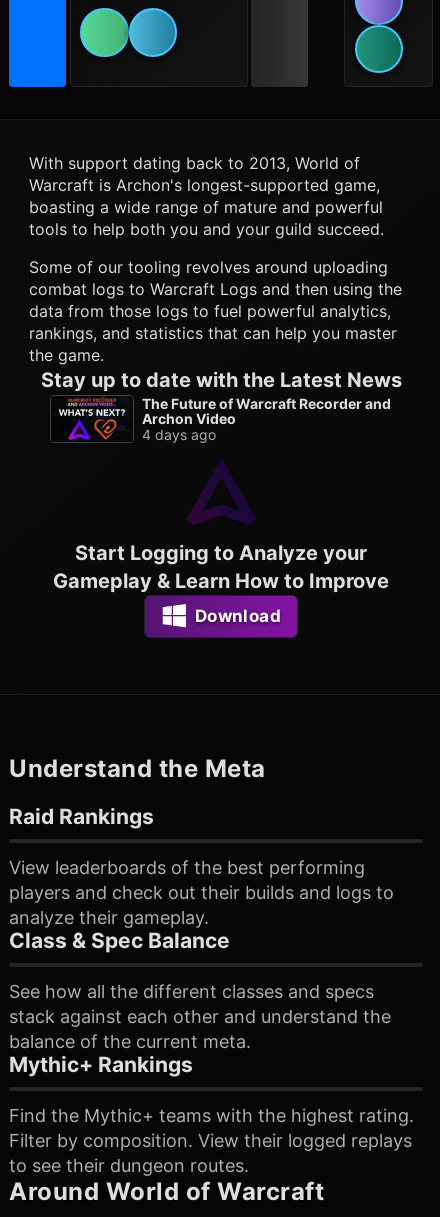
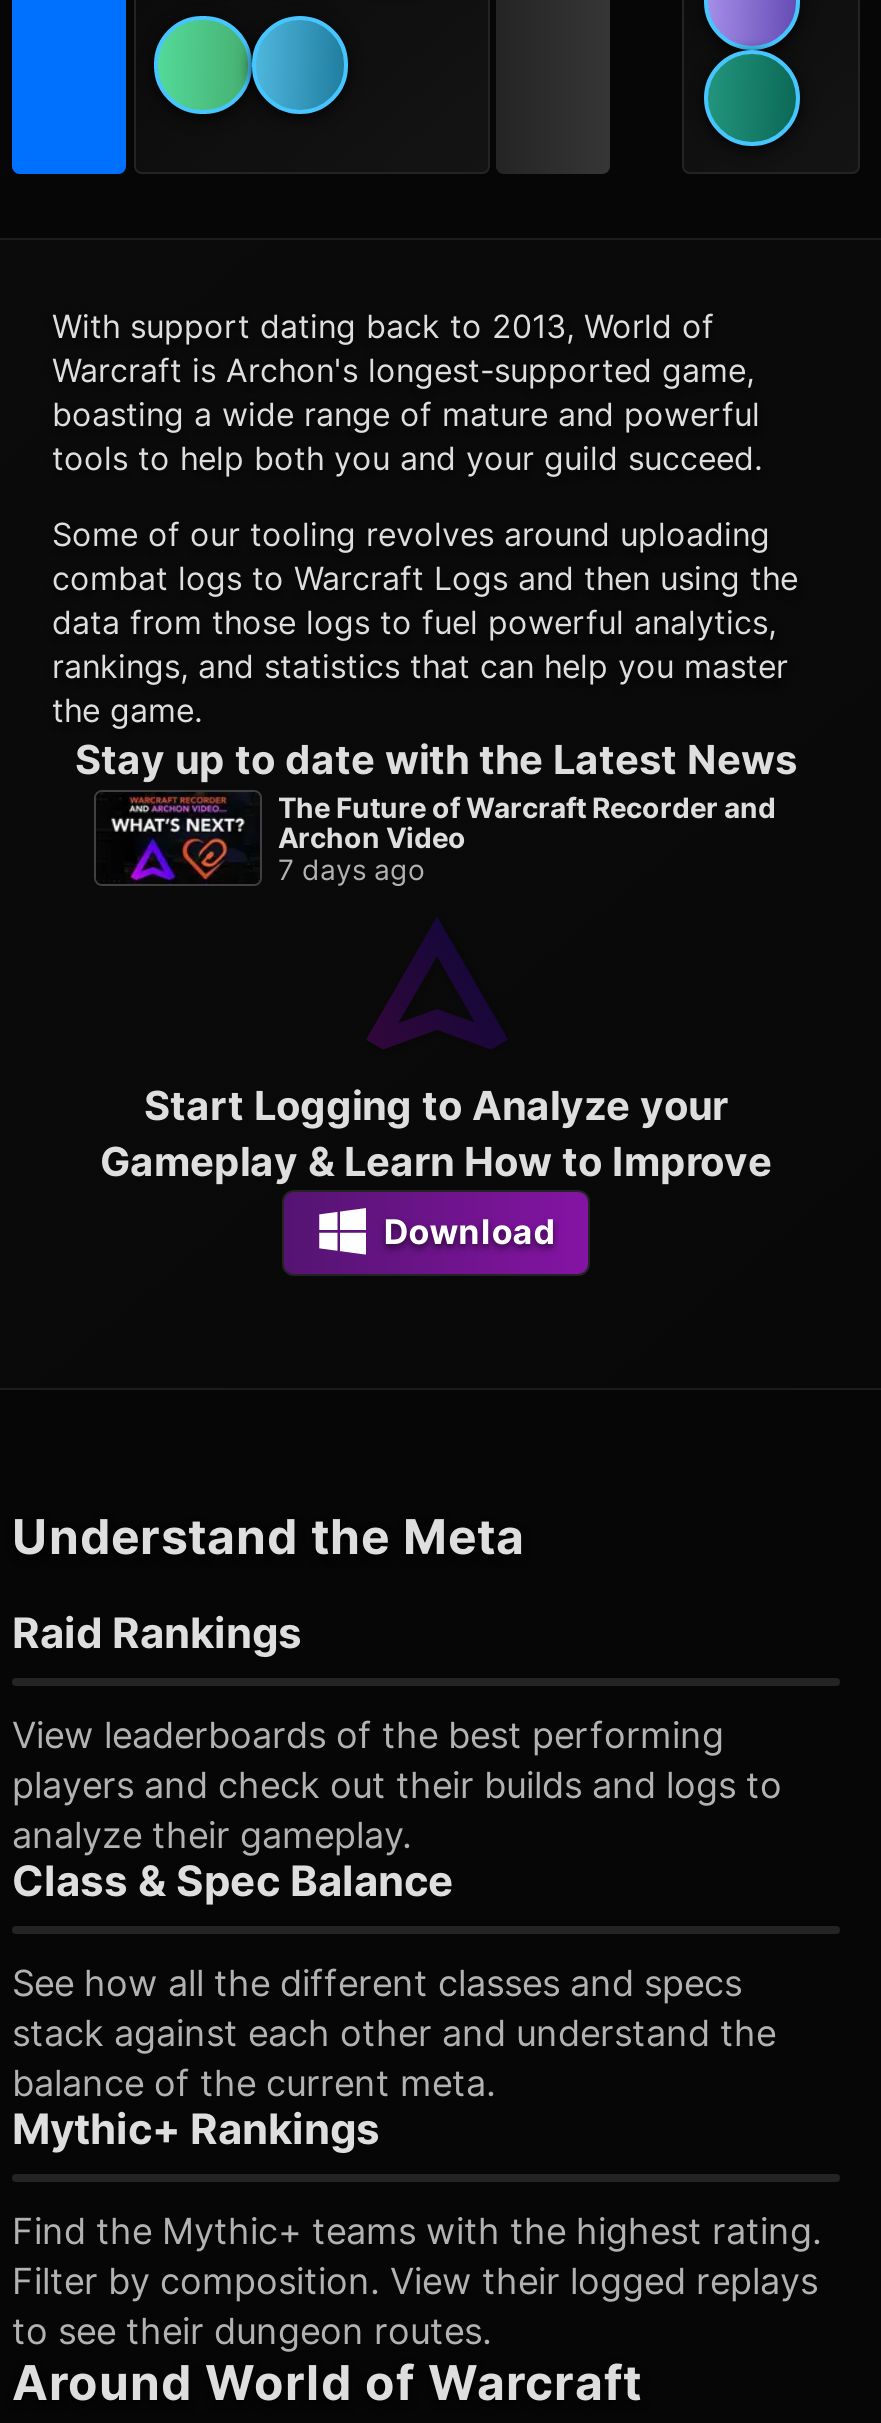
- 4 days ago
+ 7 days ago
